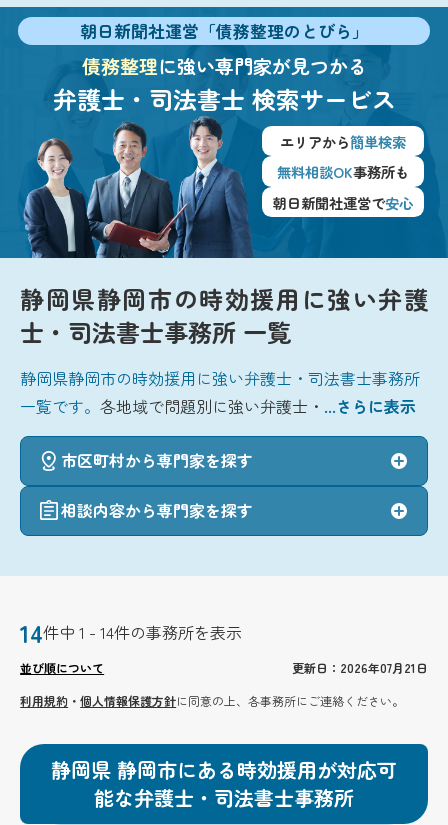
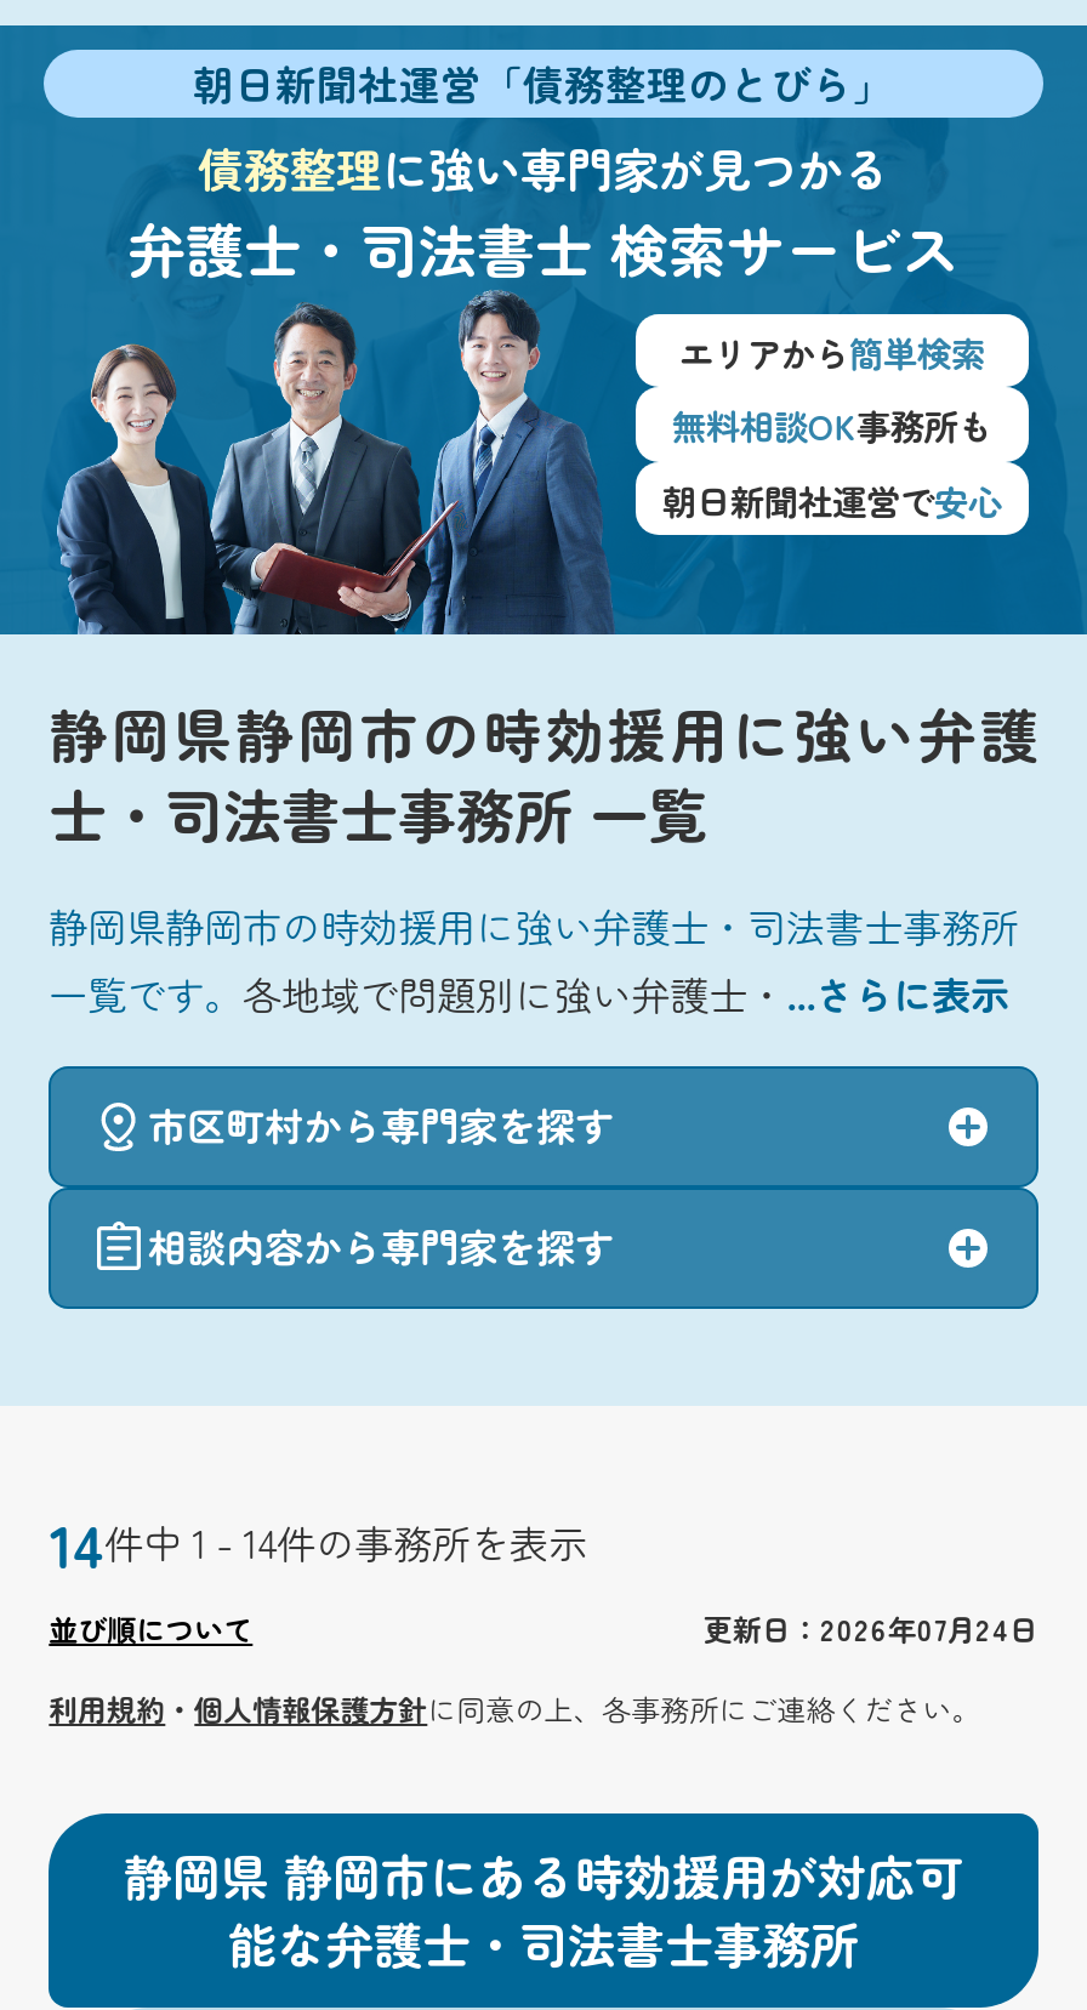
- 更新日：2026年07月21日
+ 更新日：2026年07月24日
